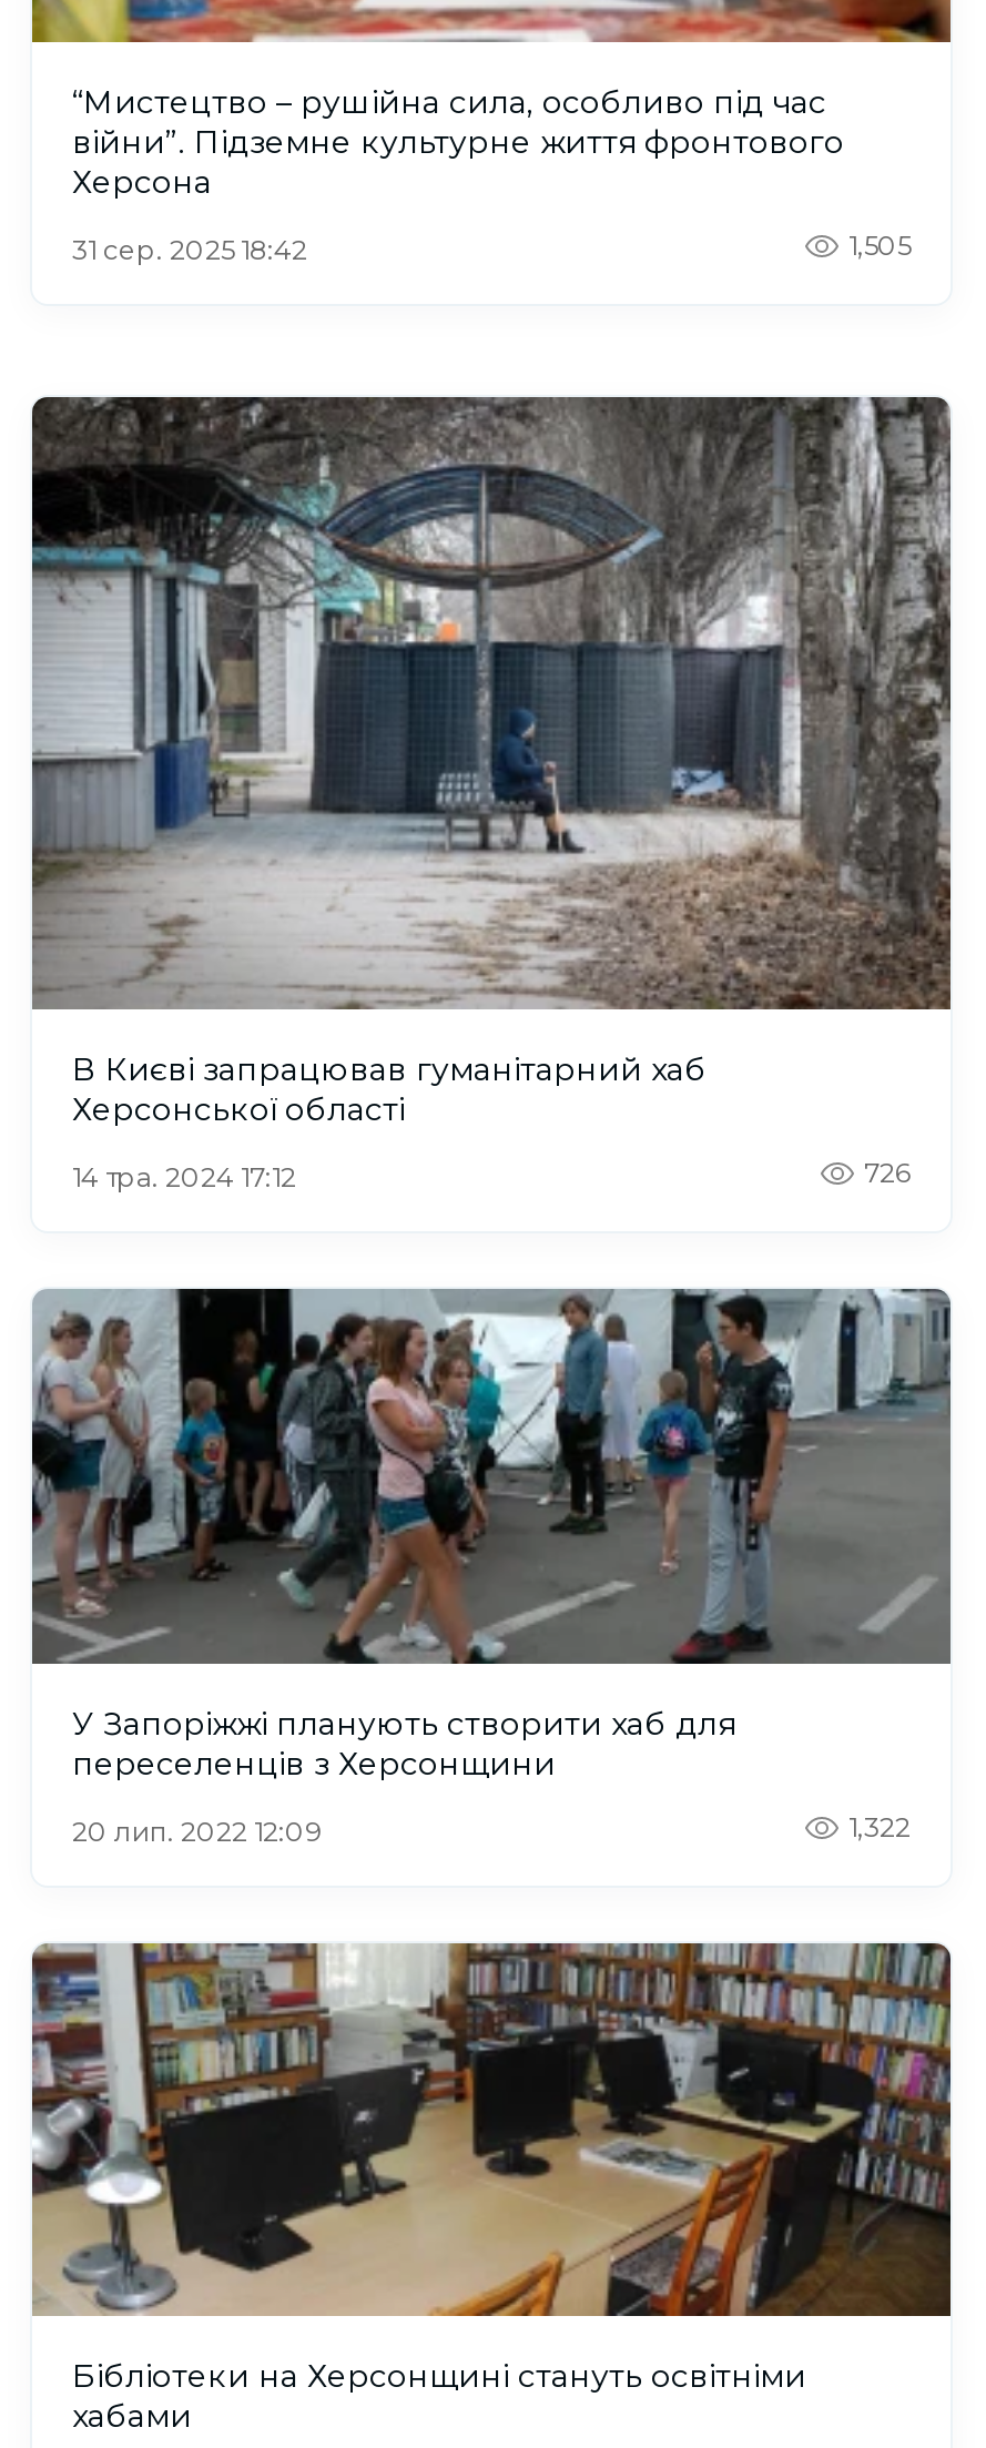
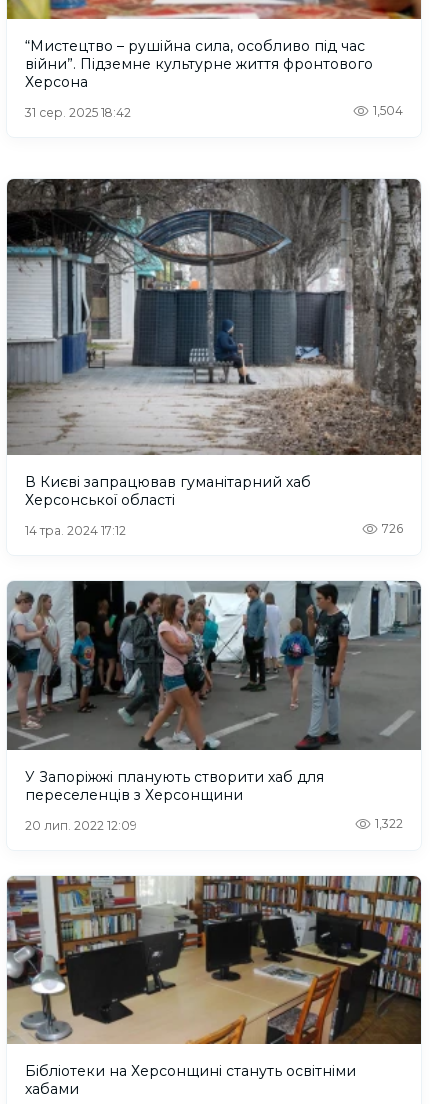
- 1,505
+ 1,504
